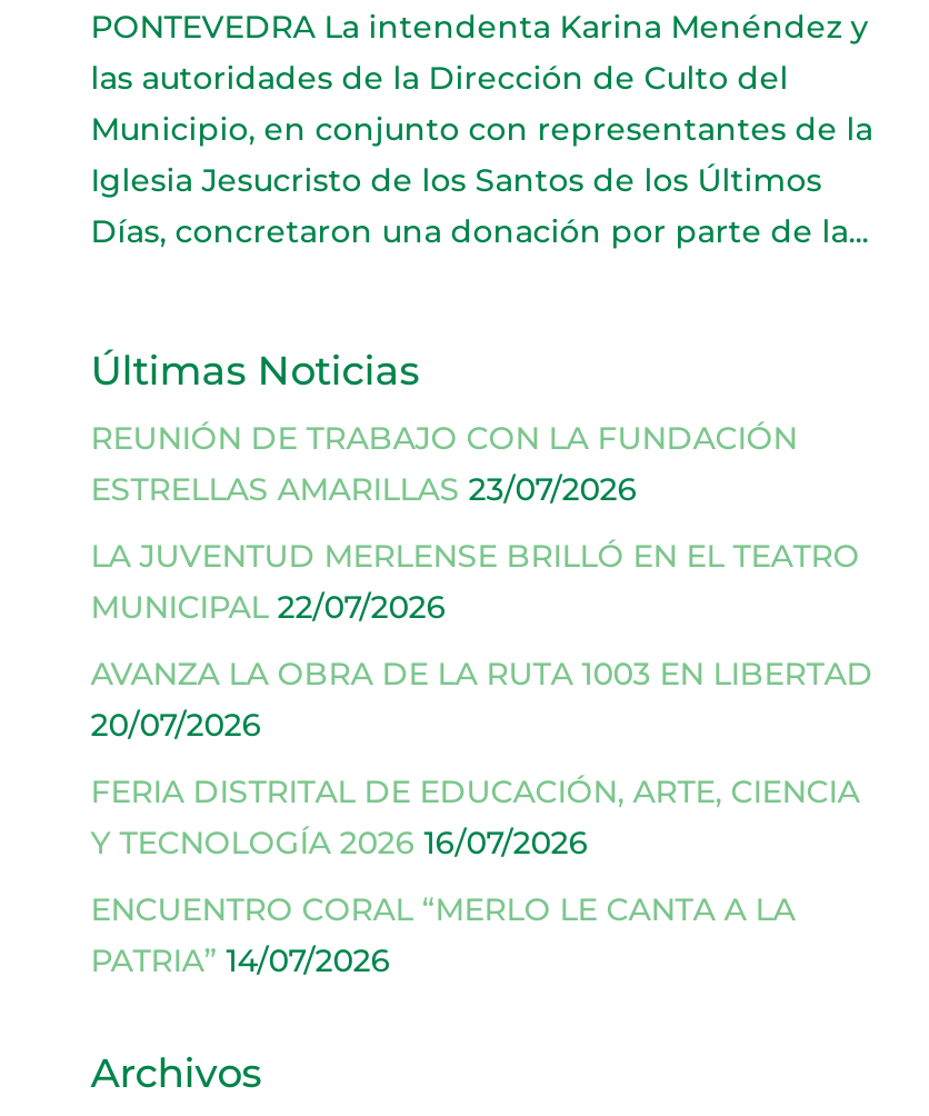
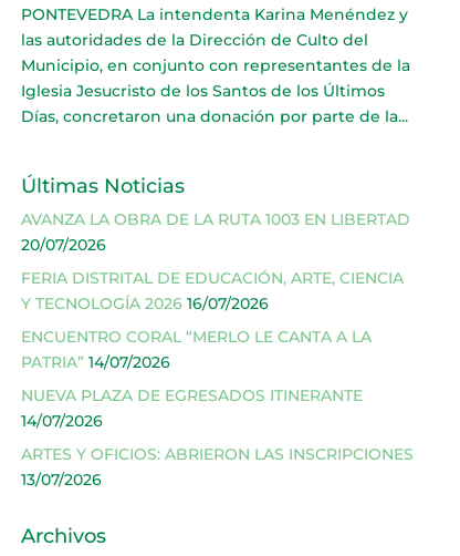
- REUNIÓN DE TRABAJO CON LA FUNDACIÓN
- ESTRELLAS AMARILLAS 23/07/2026
- LA JUVENTUD MERLENSE BRILLÓ EN EL TEATRO
- MUNICIPAL 22/07/2026

moved up: AVANZA LA OBRA DE LA RUTA 1003 EN LIBERTAD | 20/07/2026 | FERIA DISTRITAL DE EDUCACIÓN, ARTE, CIENCIA | Y TECNOLOGÍA 2026 16/07/2026 | ENCUENTRO CORAL “MERLO LE CANTA A LA | PATRIA” 14/07/2026

+ NUEVA PLAZA DE EGRESADOS ITINERANTE
+ 14/07/2026
+ ARTES Y OFICIOS: ABRIERON LAS INSCRIPCIONES
+ 13/07/2026
